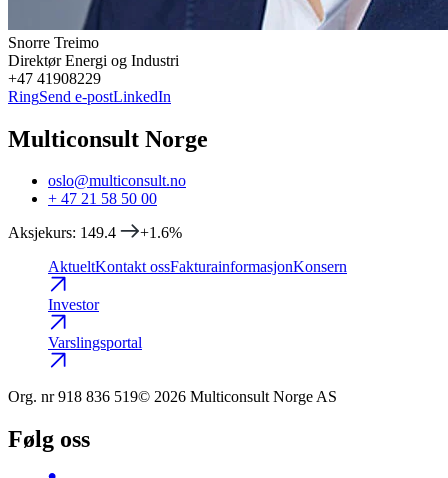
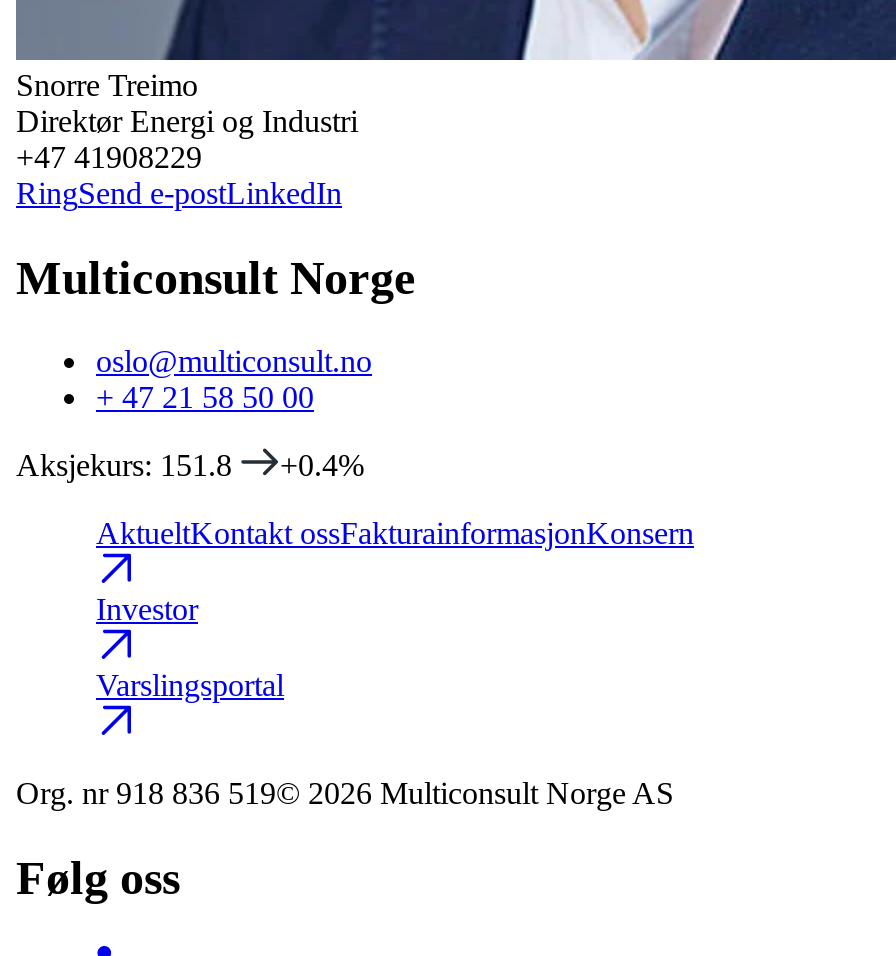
- Aksjekurs: 149.4
+ Aksjekurs: 151.8

- +1.6%
+ +0.4%
